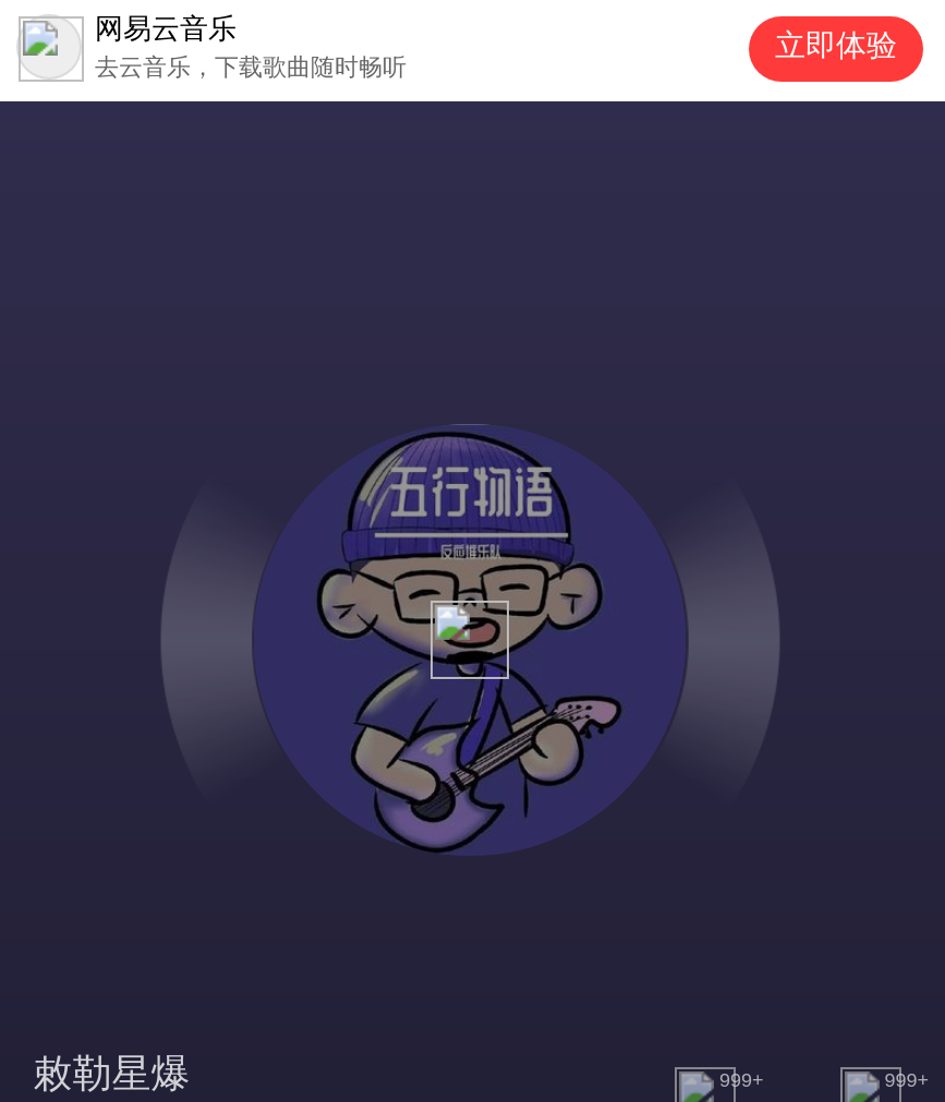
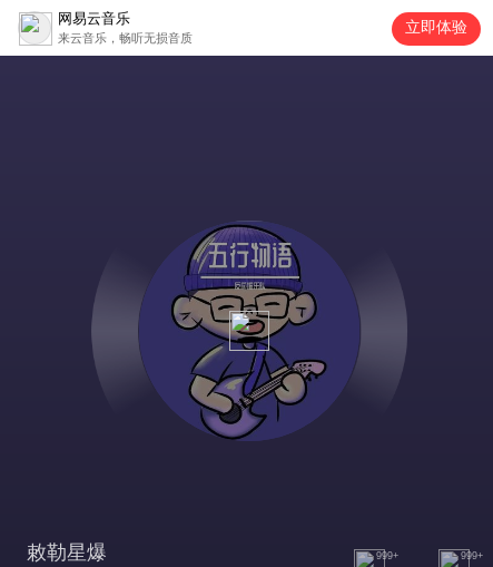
- 去云音乐，下载歌曲随时畅听
+ 来云音乐，畅听无损音质
